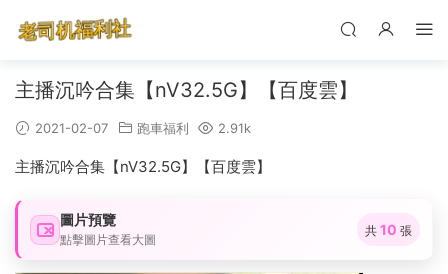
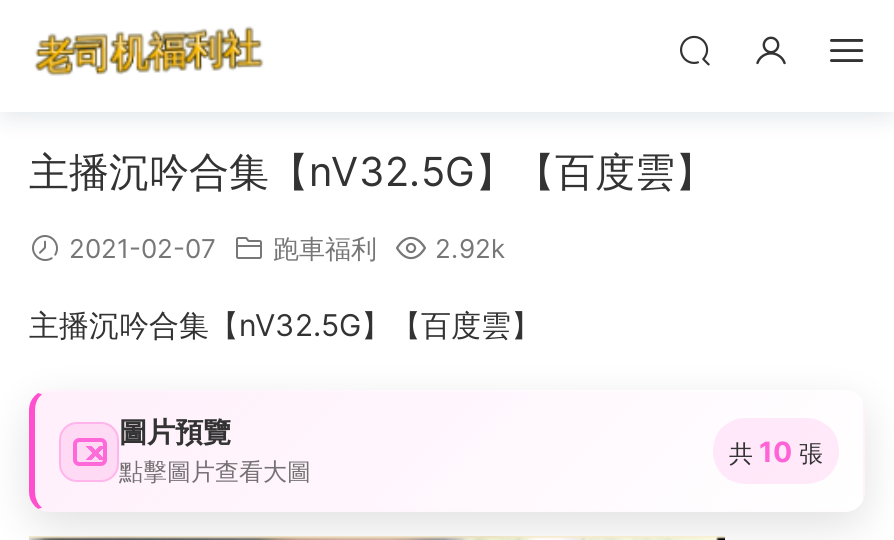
- 2021-02-07 跑車福利 2.91k
+ 2021-02-07 跑車福利 2.92k
